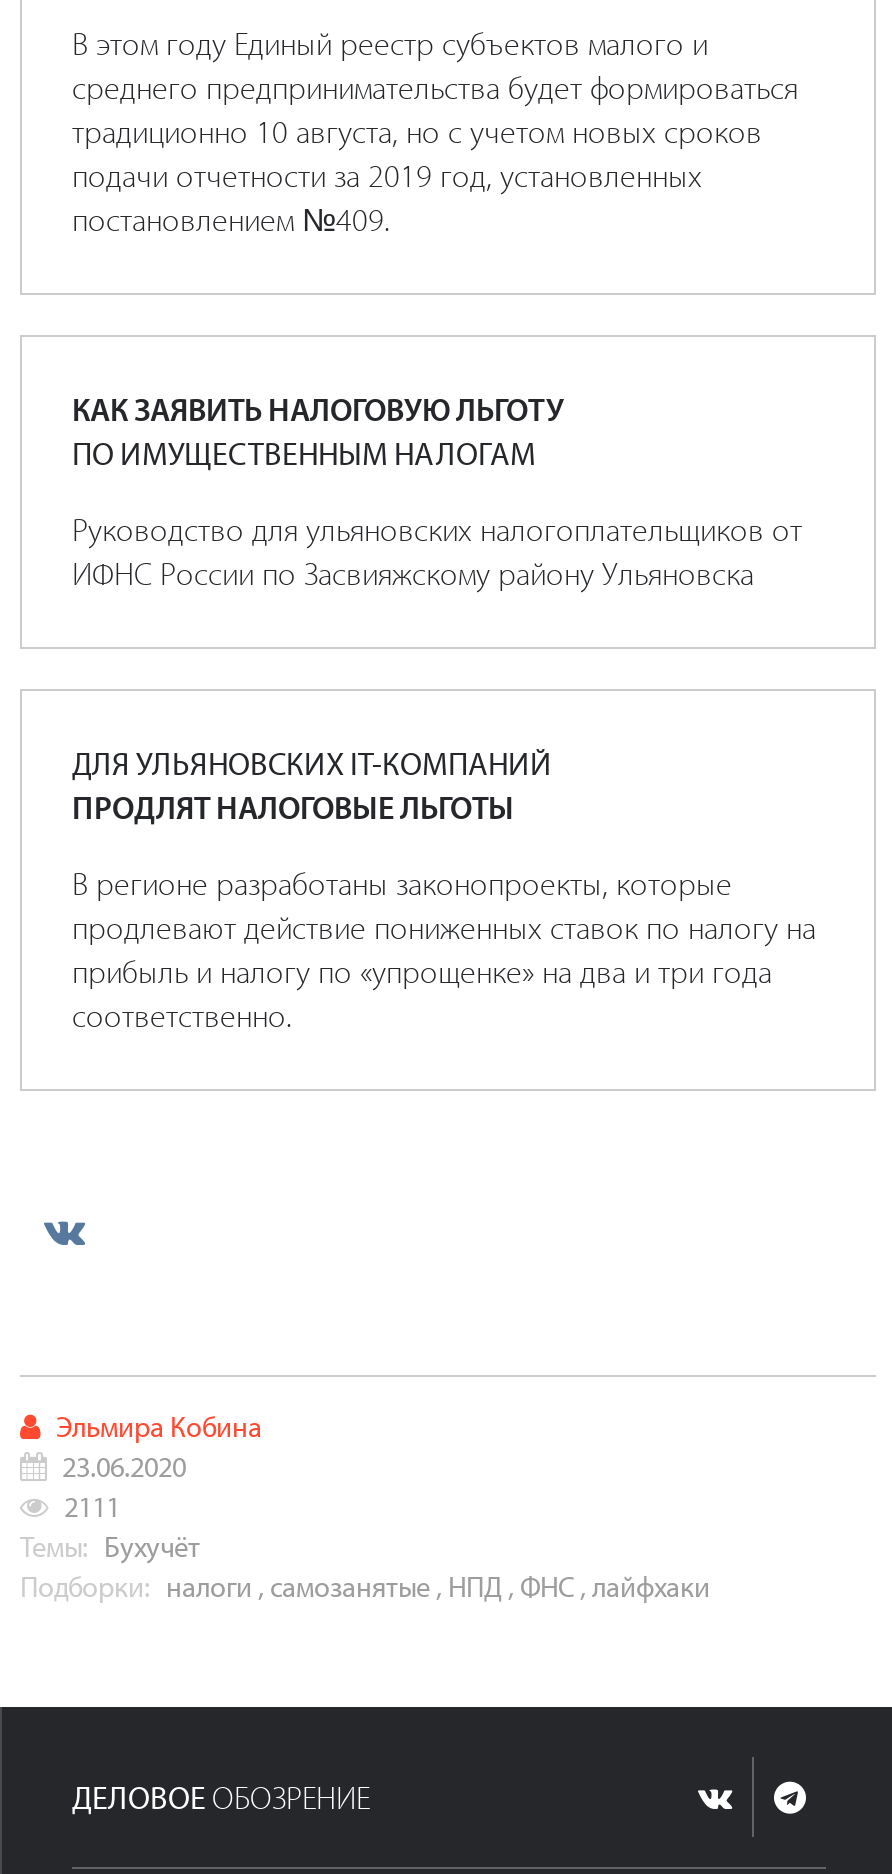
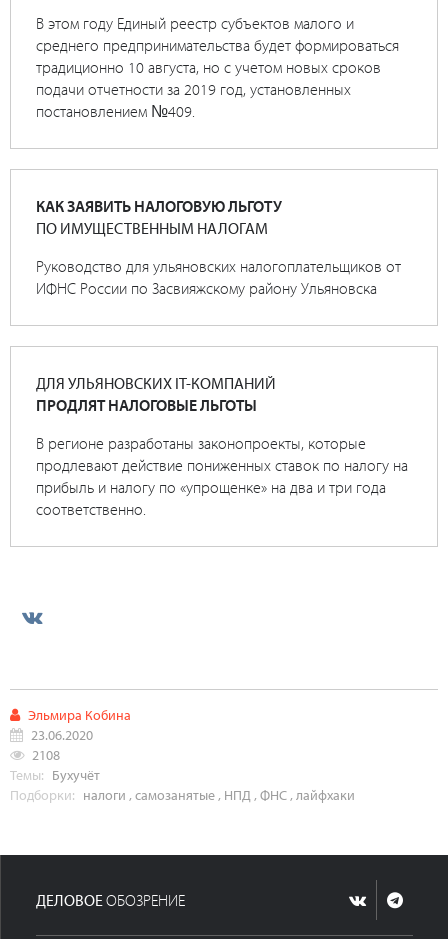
- 2111
+ 2108
